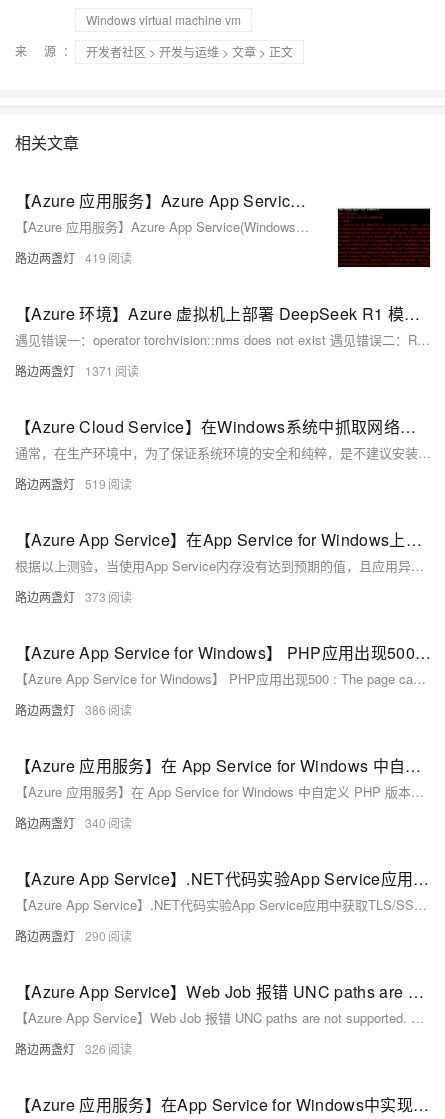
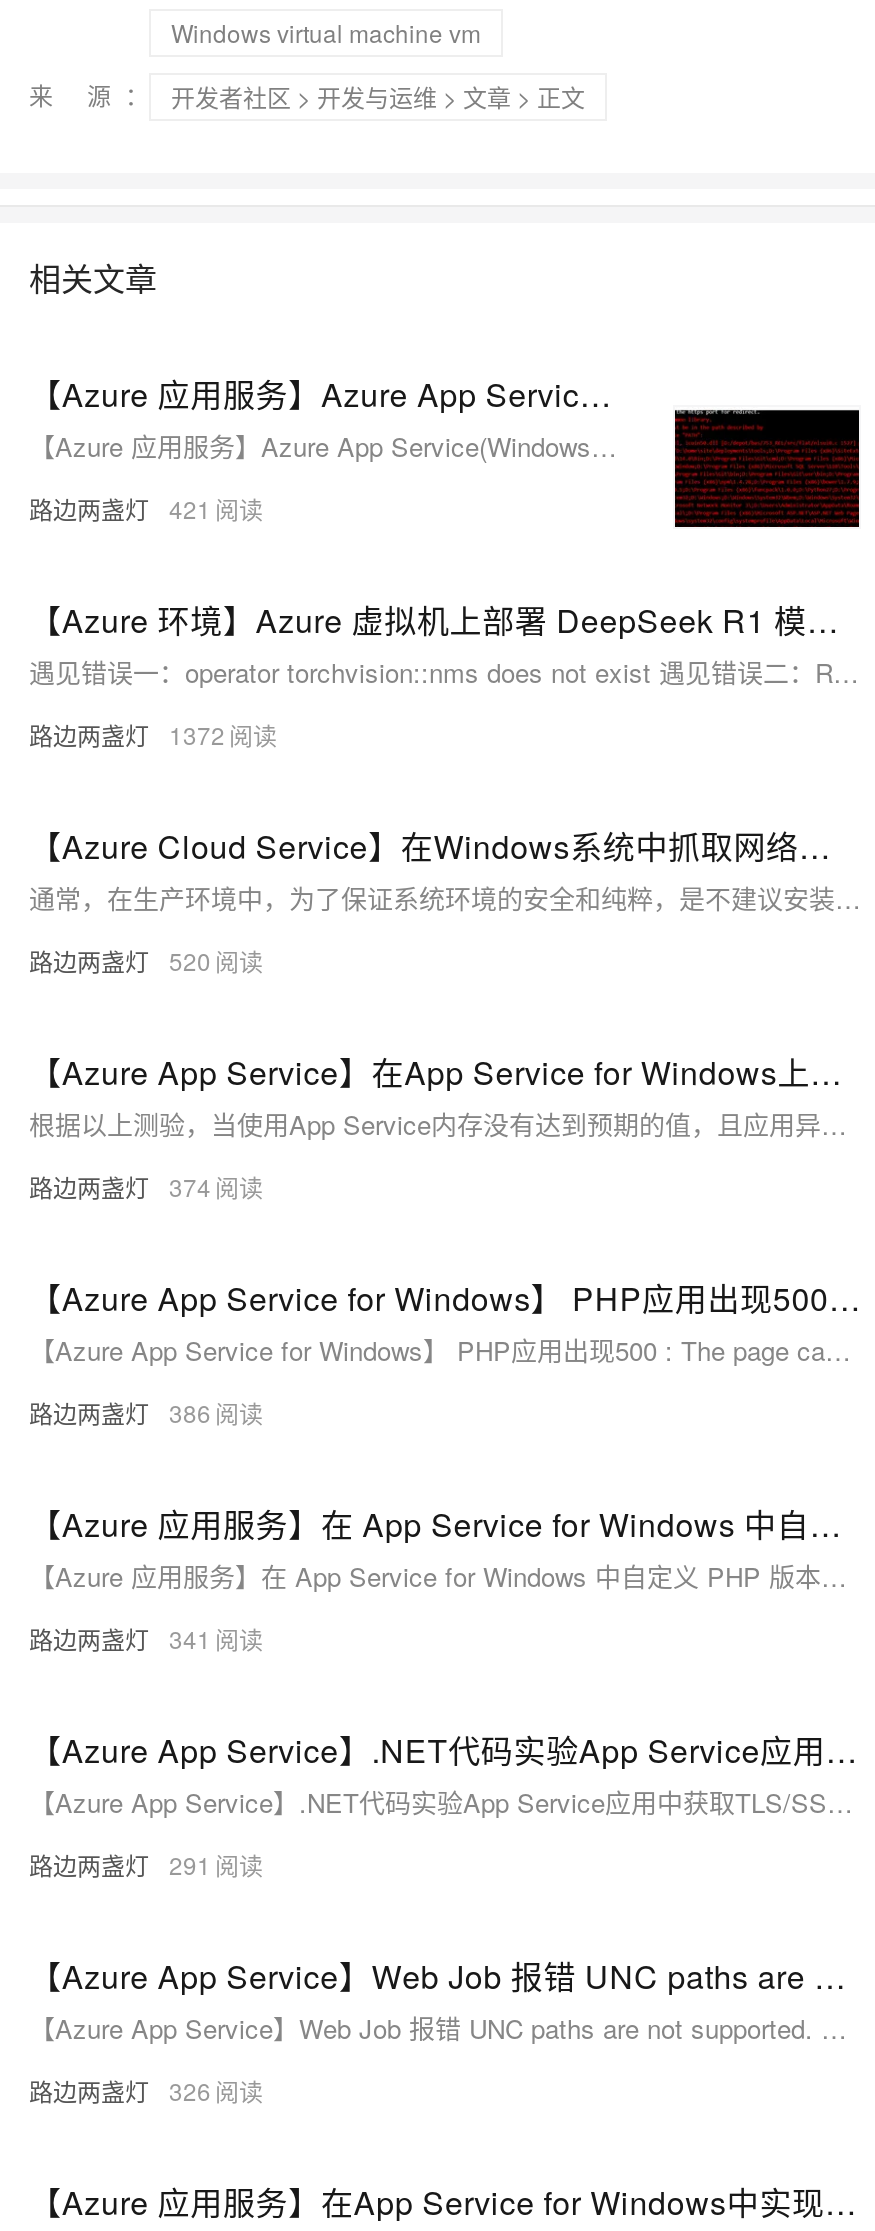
- 路边两盏灯 419
+ 路边两盏灯 421

- 路边两盏灯 1371
+ 路边两盏灯 1372

- 路边两盏灯 519
+ 路边两盏灯 520

- 路边两盏灯 373
+ 路边两盏灯 374

- 路边两盏灯 340
+ 路边两盏灯 341

- 路边两盏灯 290
+ 路边两盏灯 291
